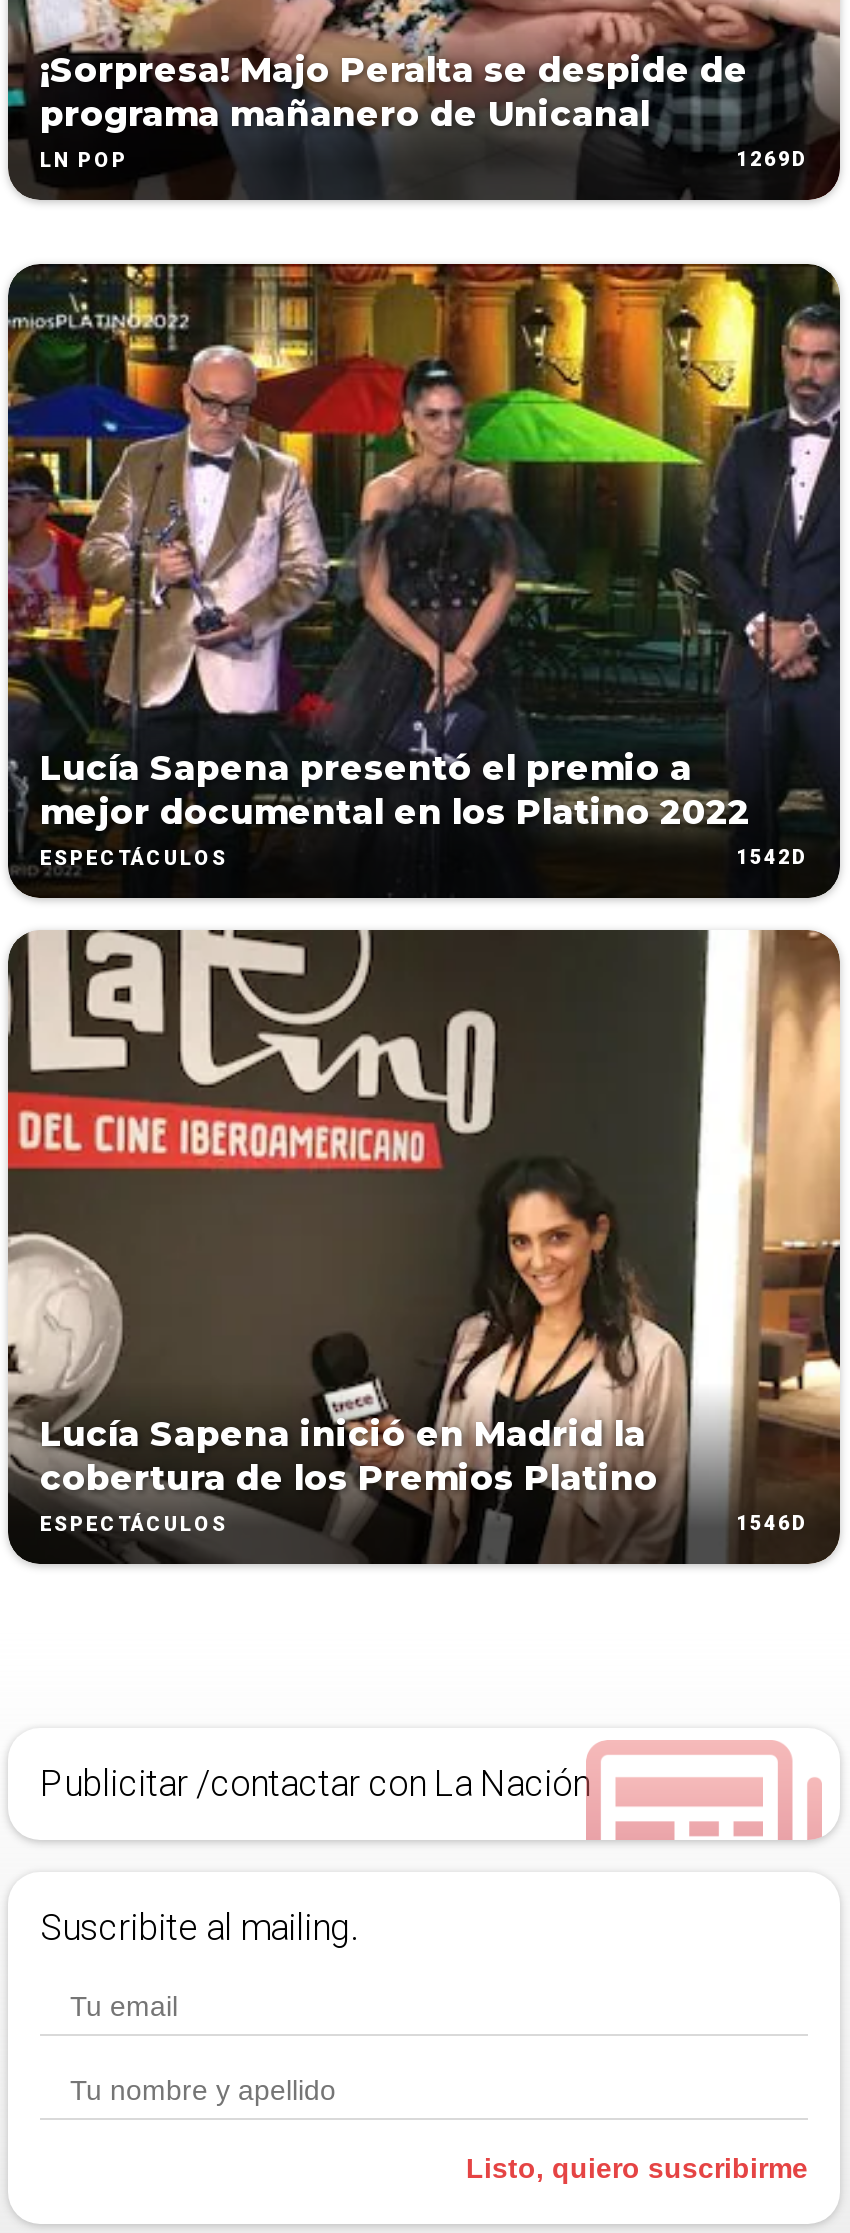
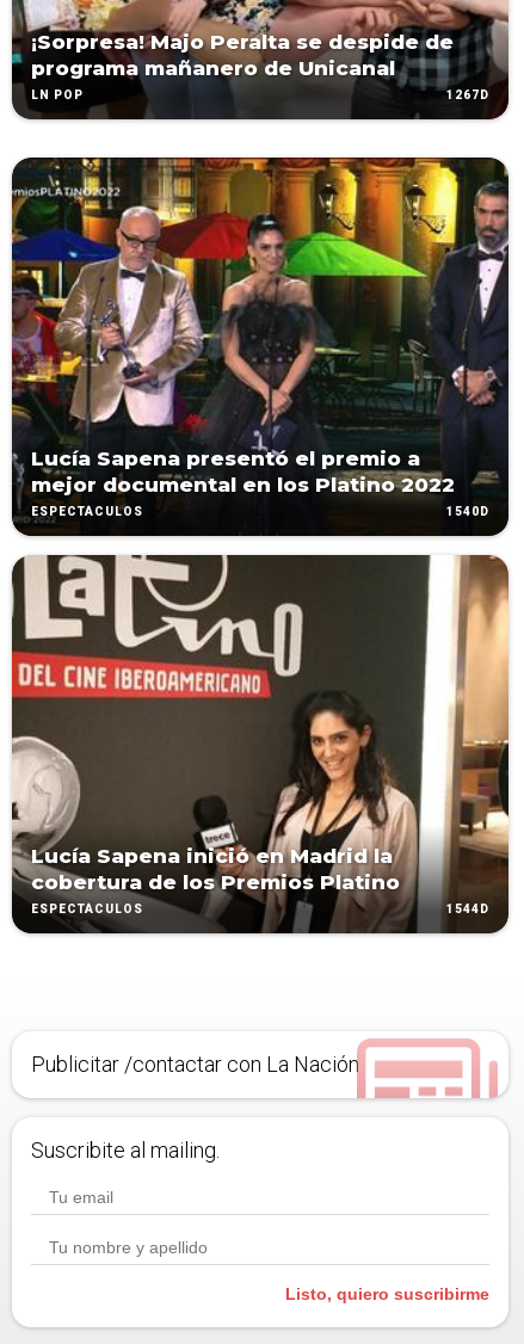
- 1269D
+ 1267D

- 1542D
+ 1540D

- 1546D
+ 1544D
